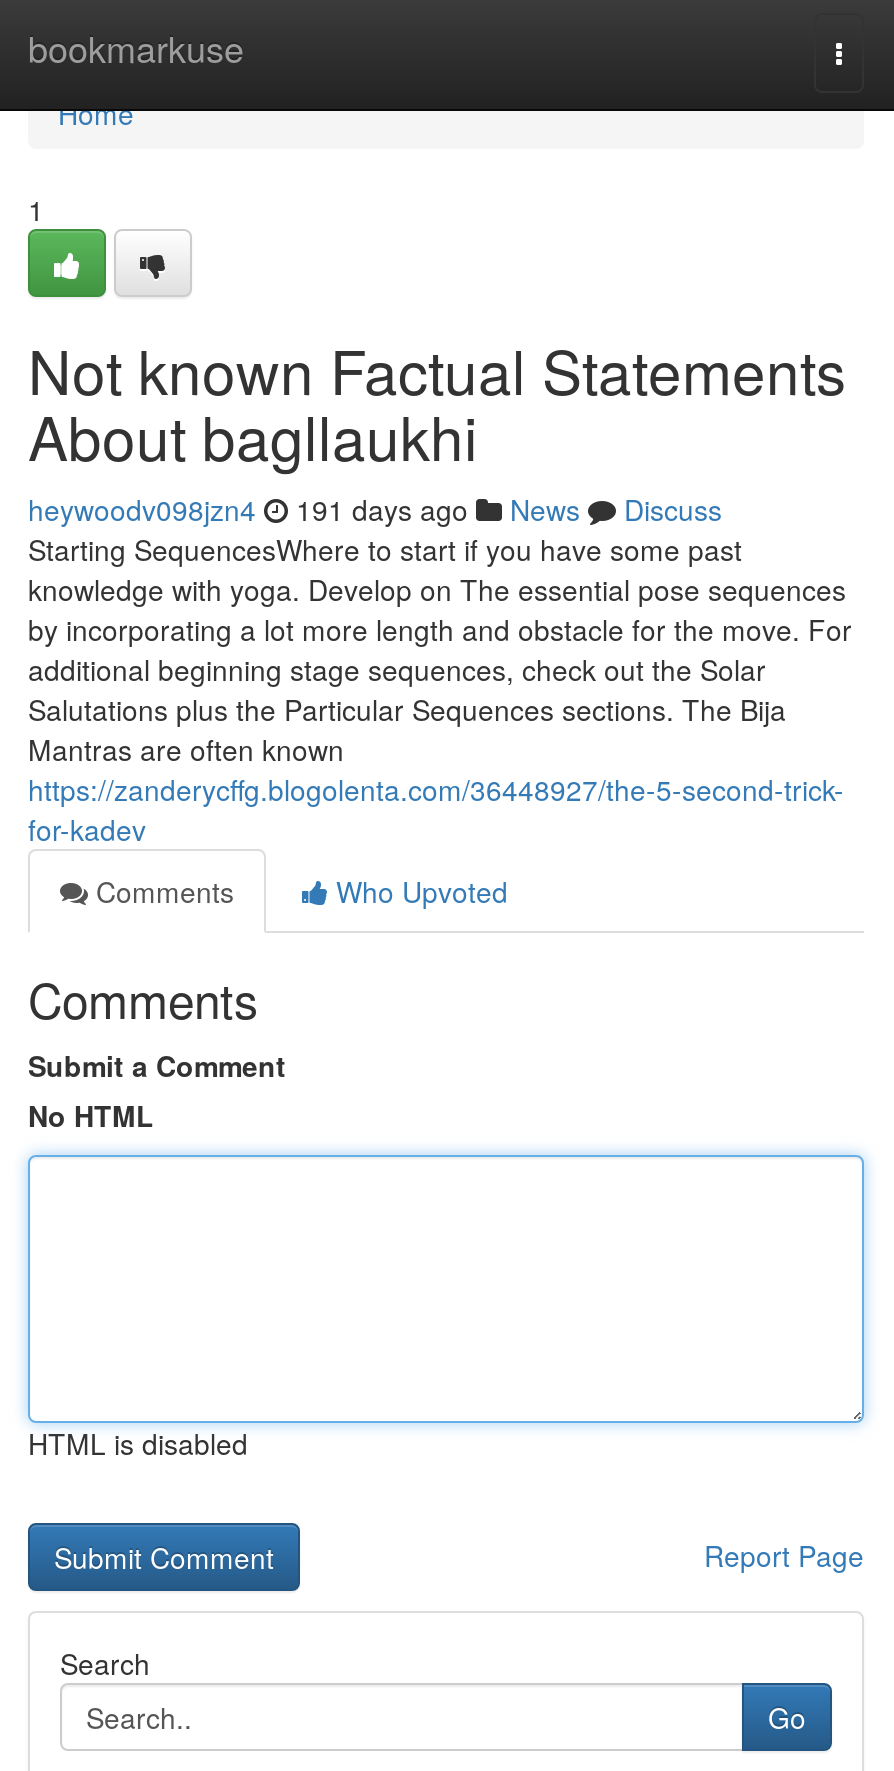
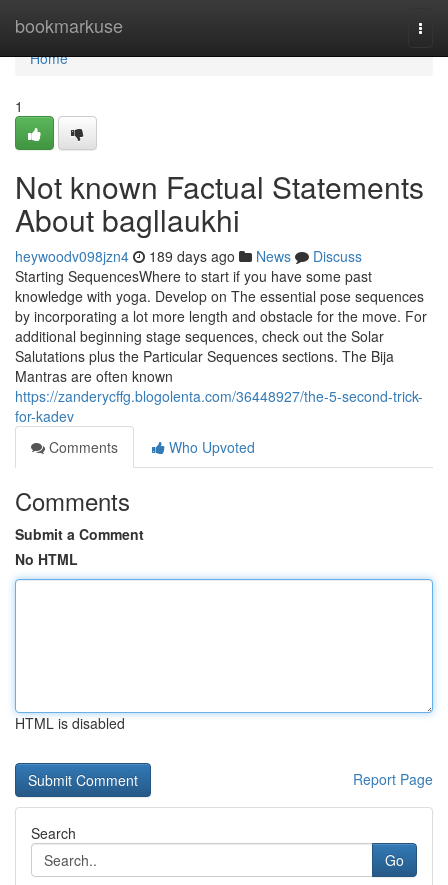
- heywoodv098jzn4 191 days ago News Discuss
+ heywoodv098jzn4 189 days ago News Discuss
